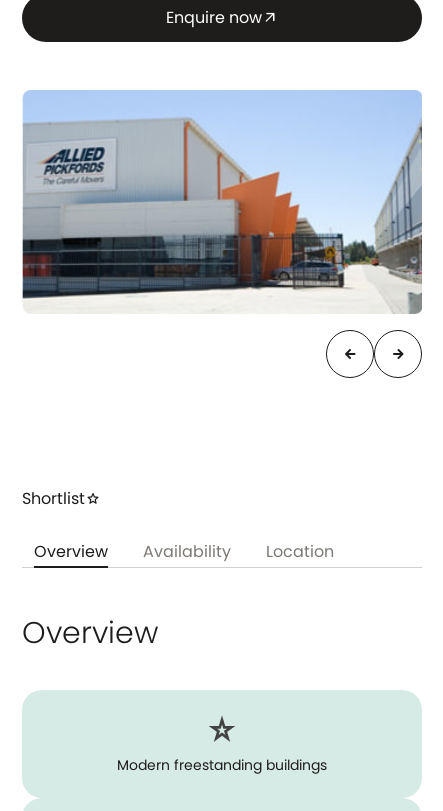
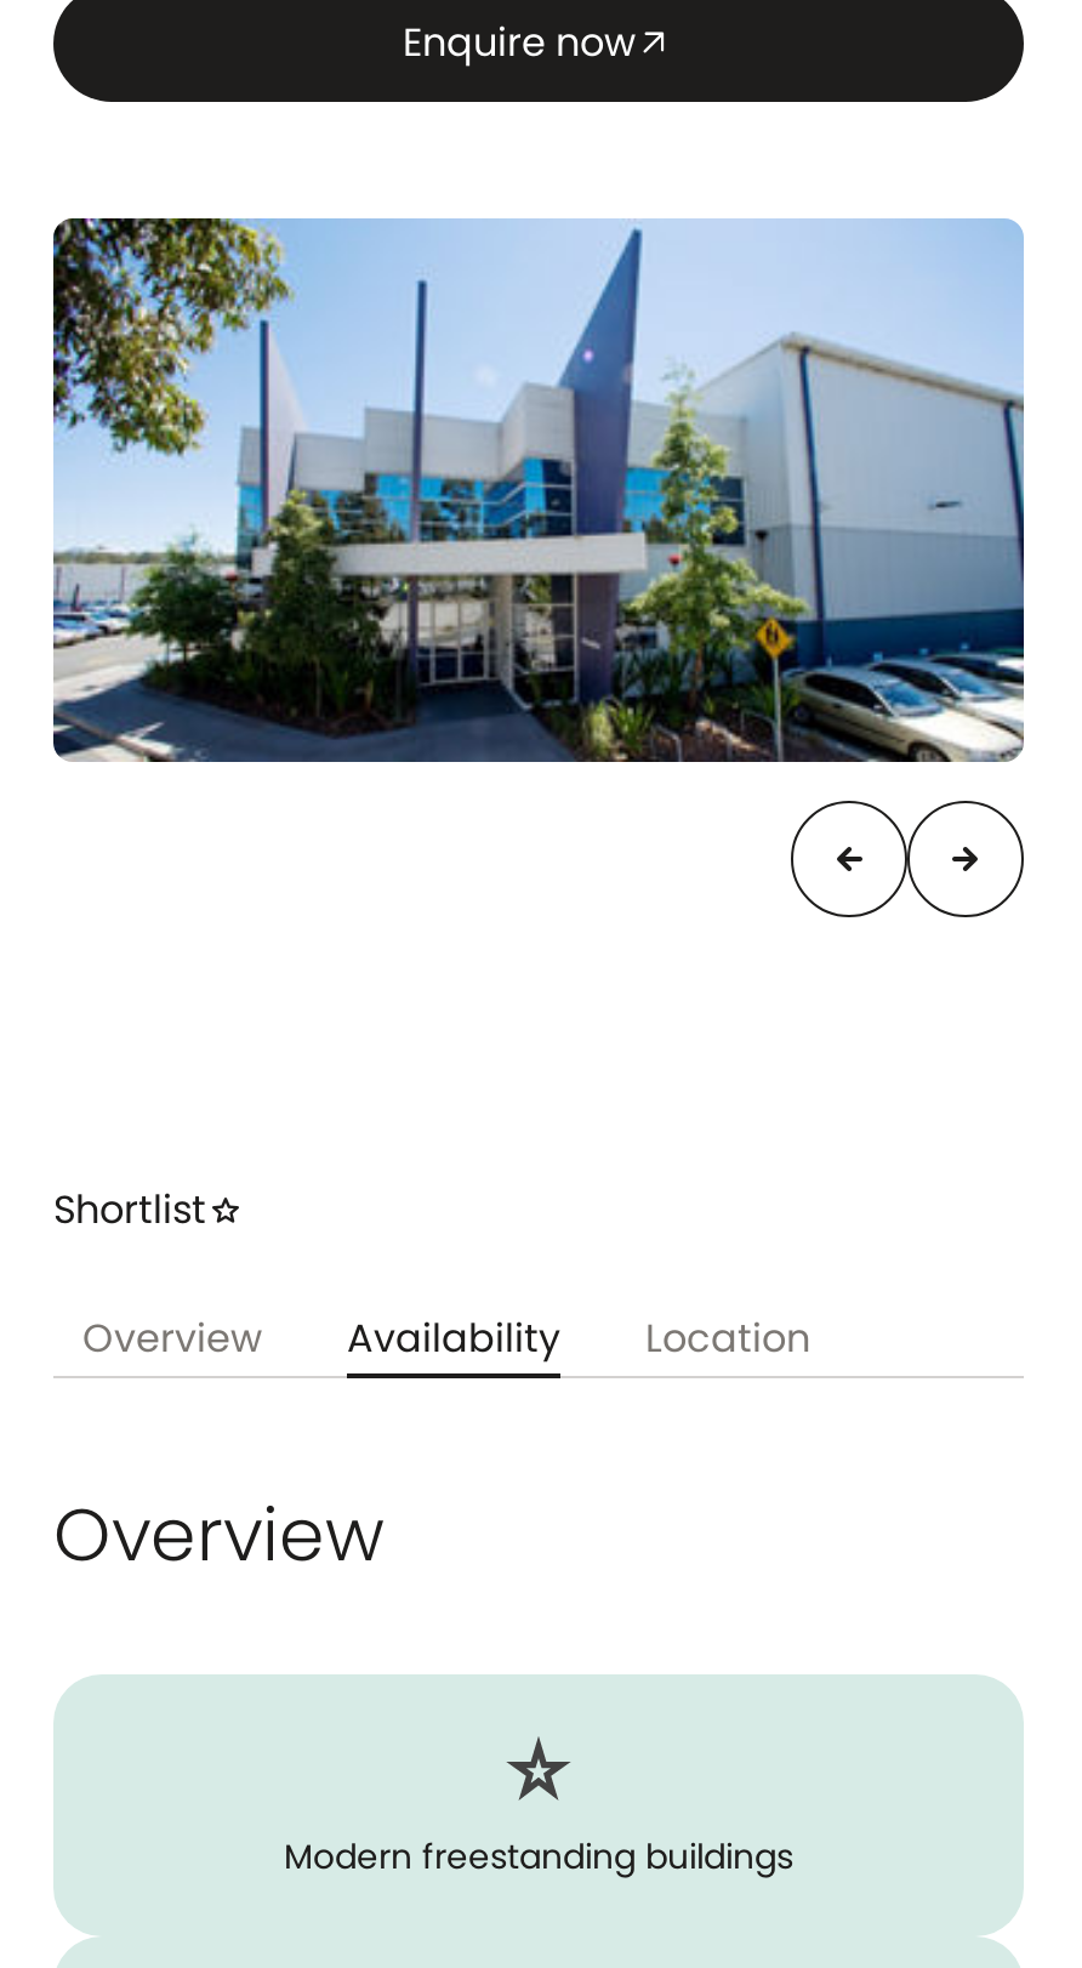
- [image]
+ [image]
